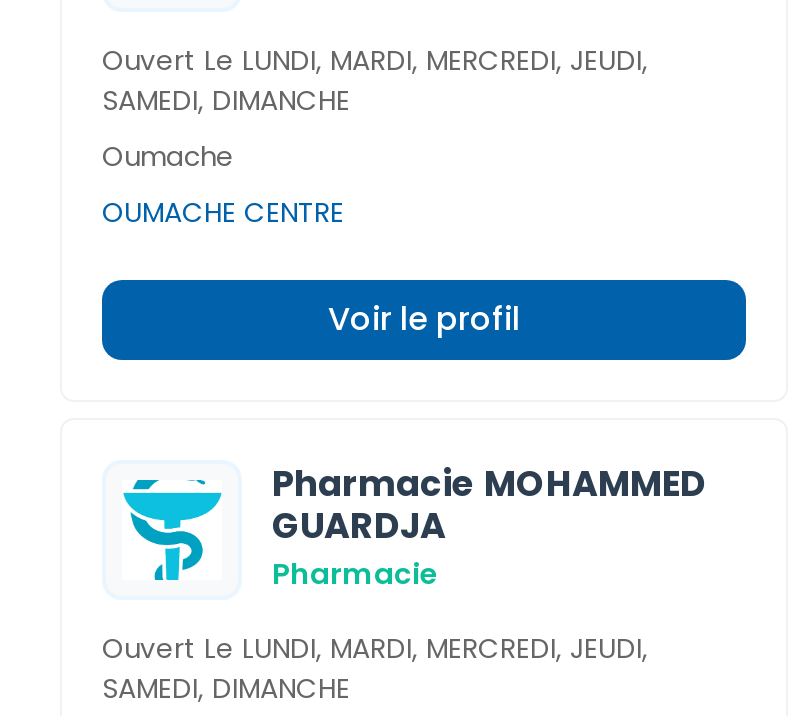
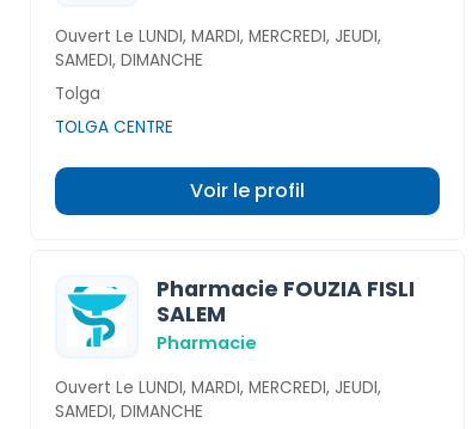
- Oumache
+ Tolga

- OUMACHE CENTRE
+ TOLGA CENTRE

- Pharmacie MOHAMMED
- GUARDJA
+ Pharmacie FOUZIA FISLI
+ SALEM
